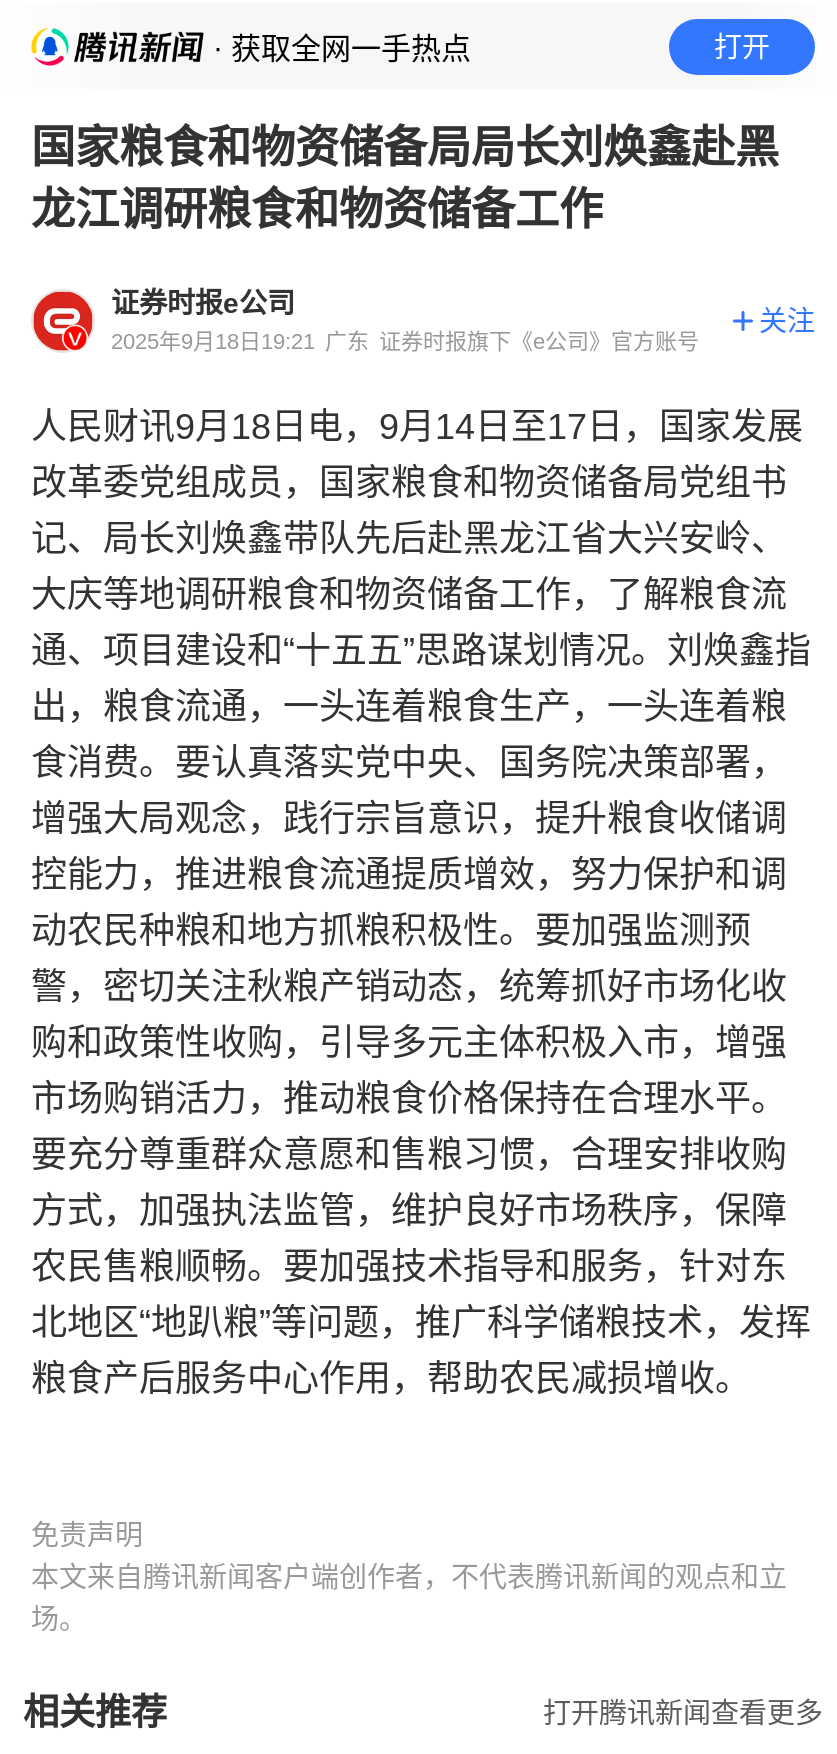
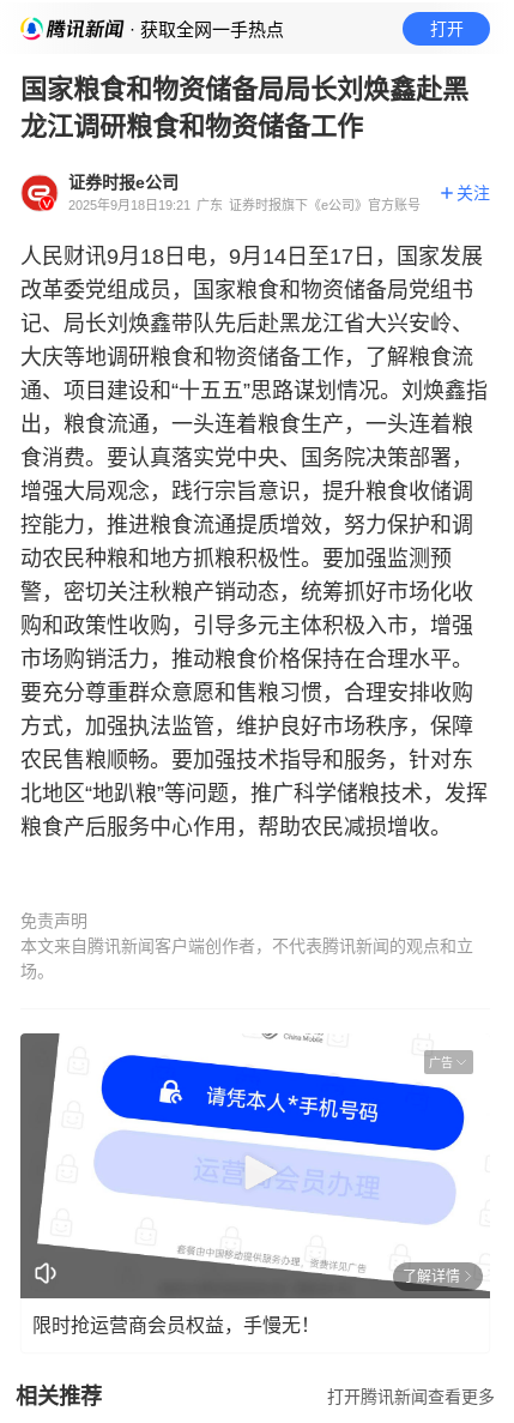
+ [image]
+ 广告

+ 了解详情
+ 限时抢运营商会员权益，手慢无！
